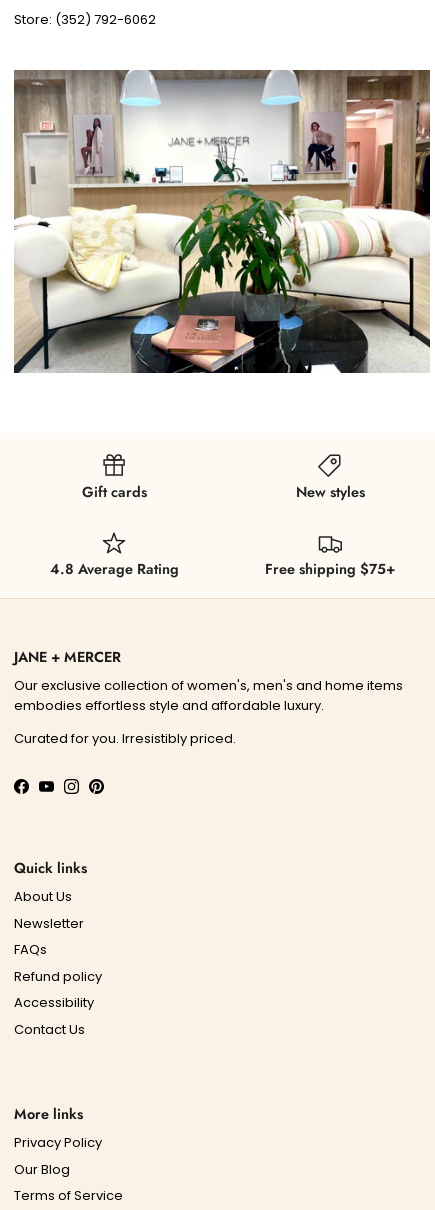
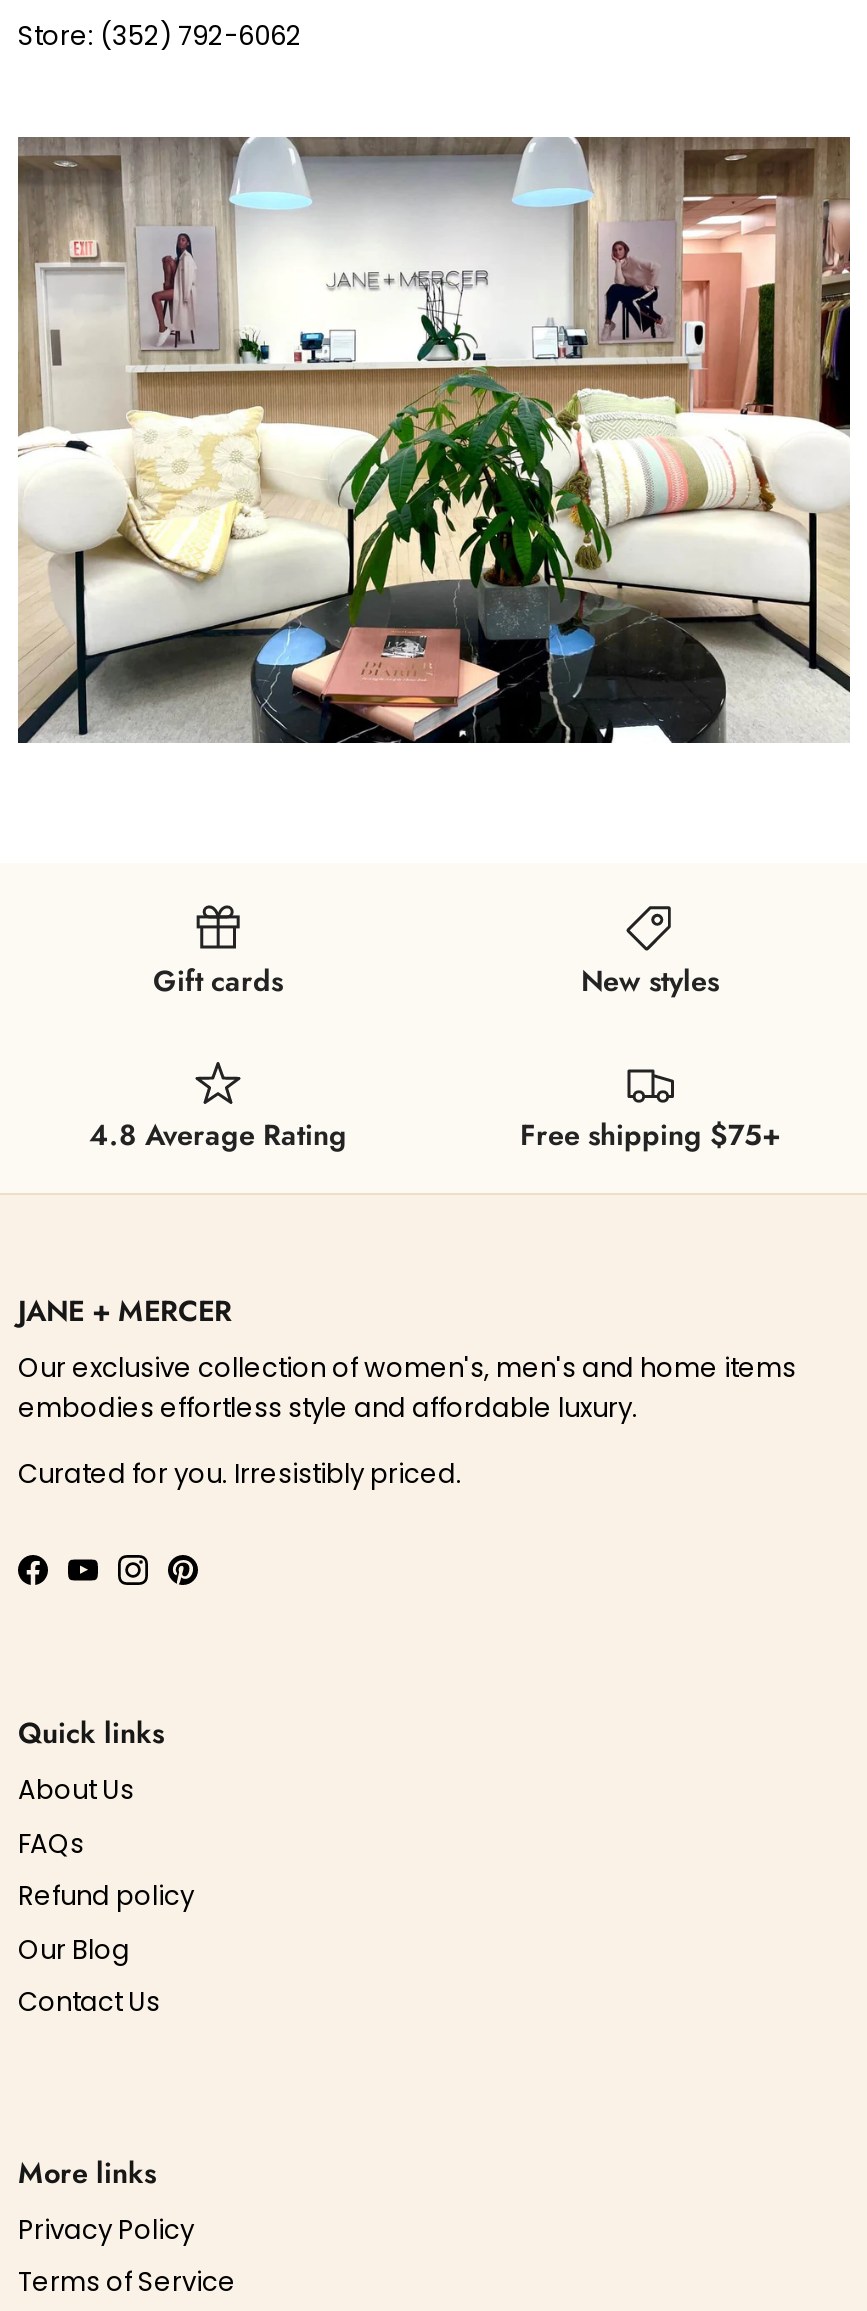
- Newsletter

- Accessibility

moved up: Our Blog
